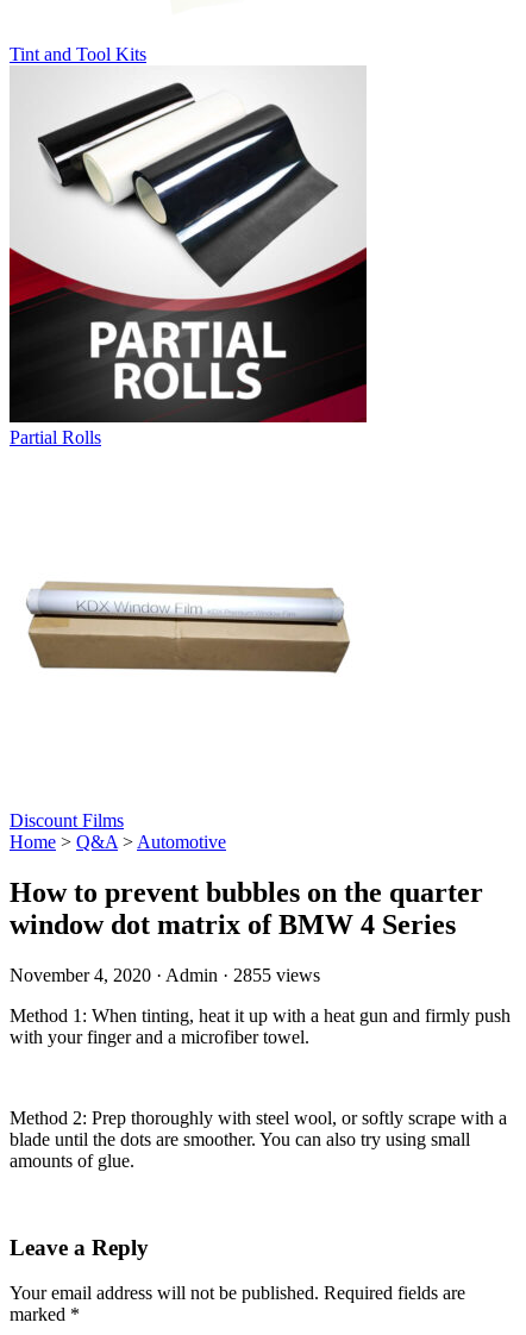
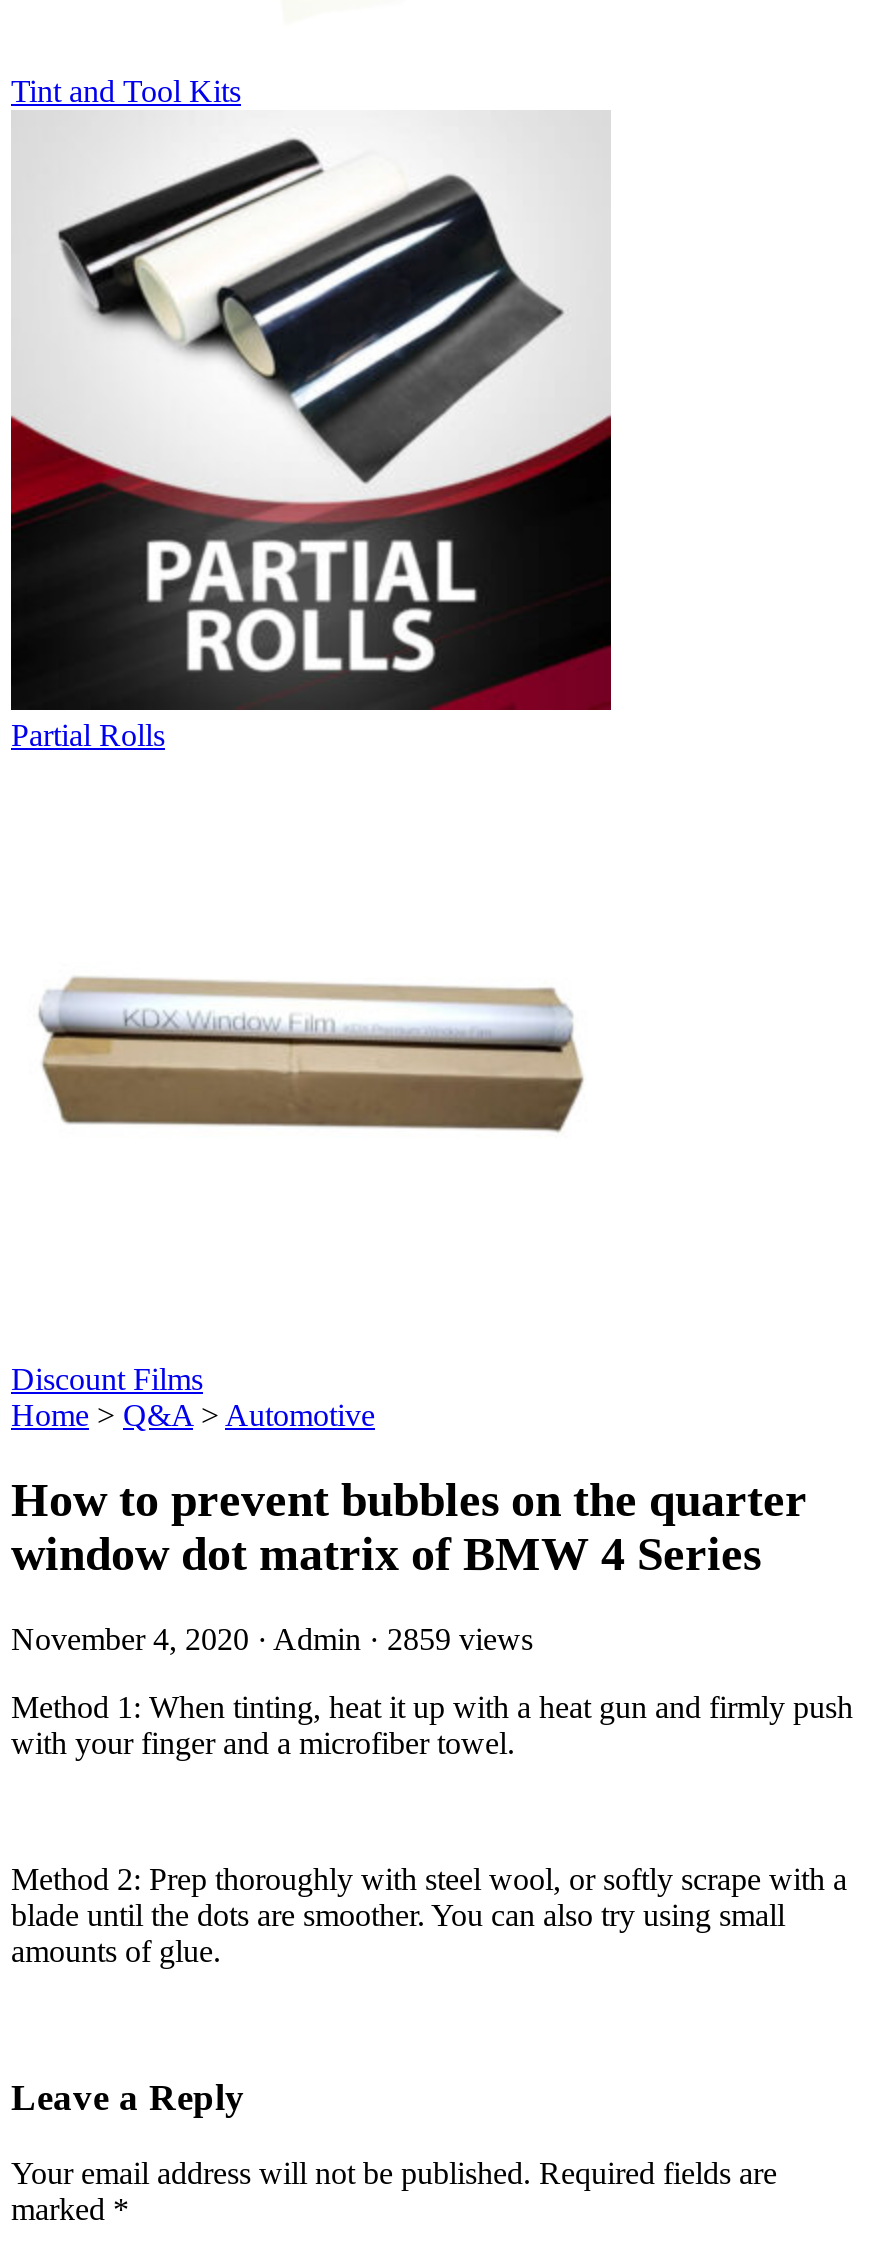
- November 4, 2020 · Admin · 2855 views
+ November 4, 2020 · Admin · 2859 views
